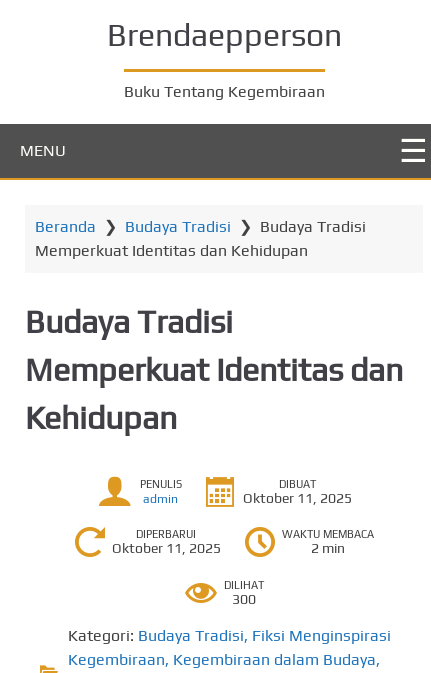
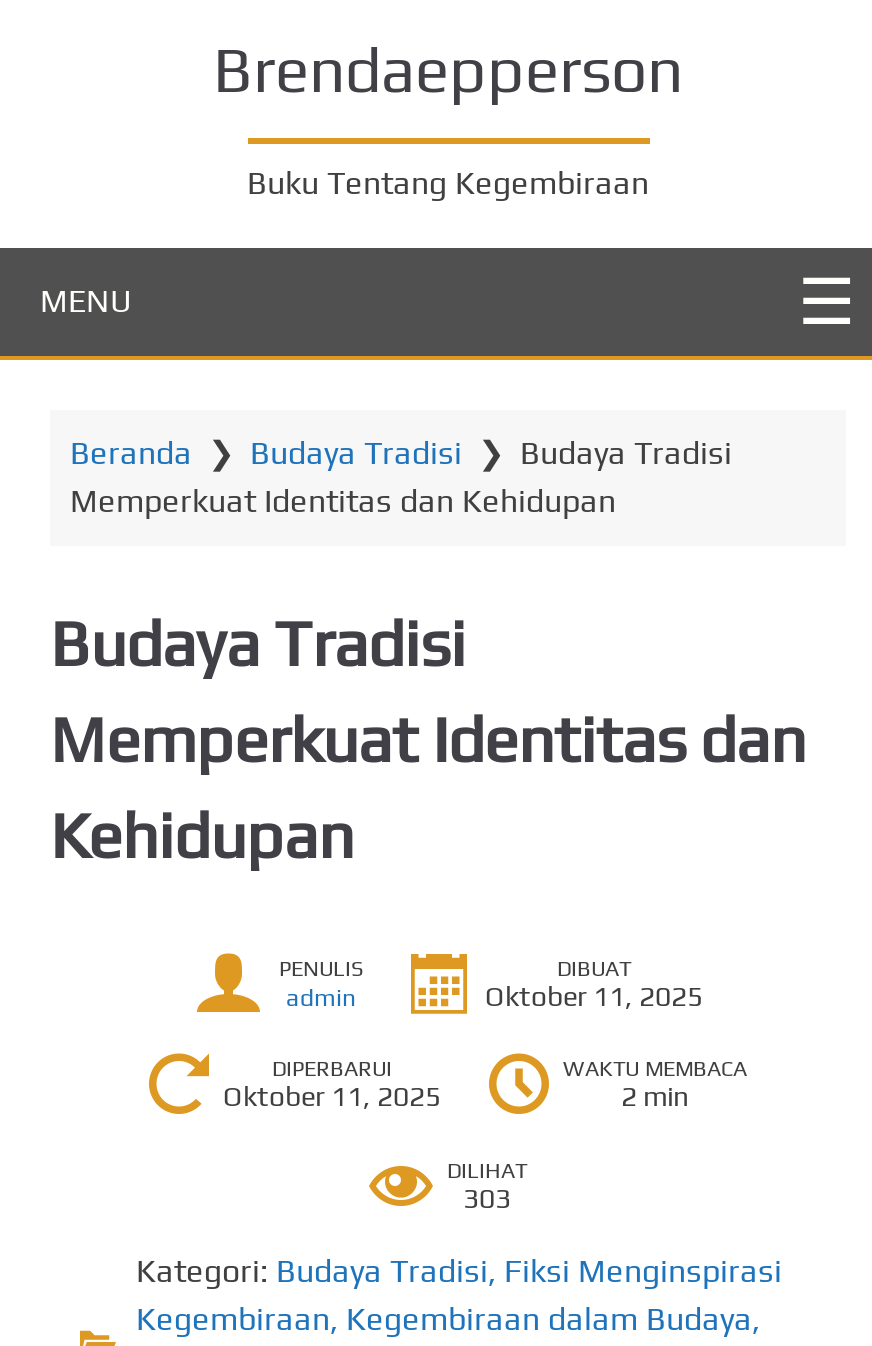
- 300
+ 303
